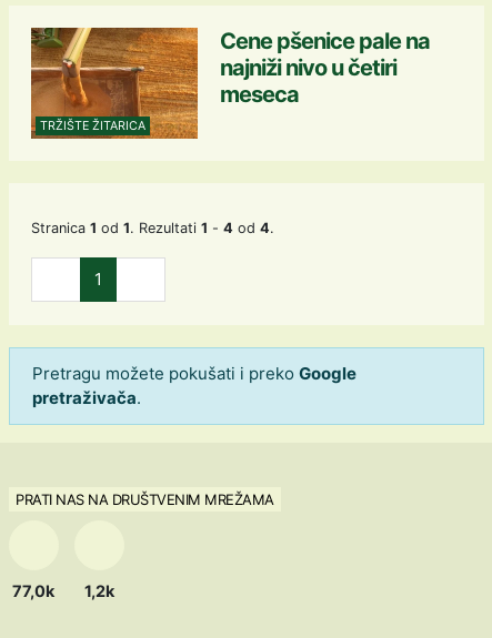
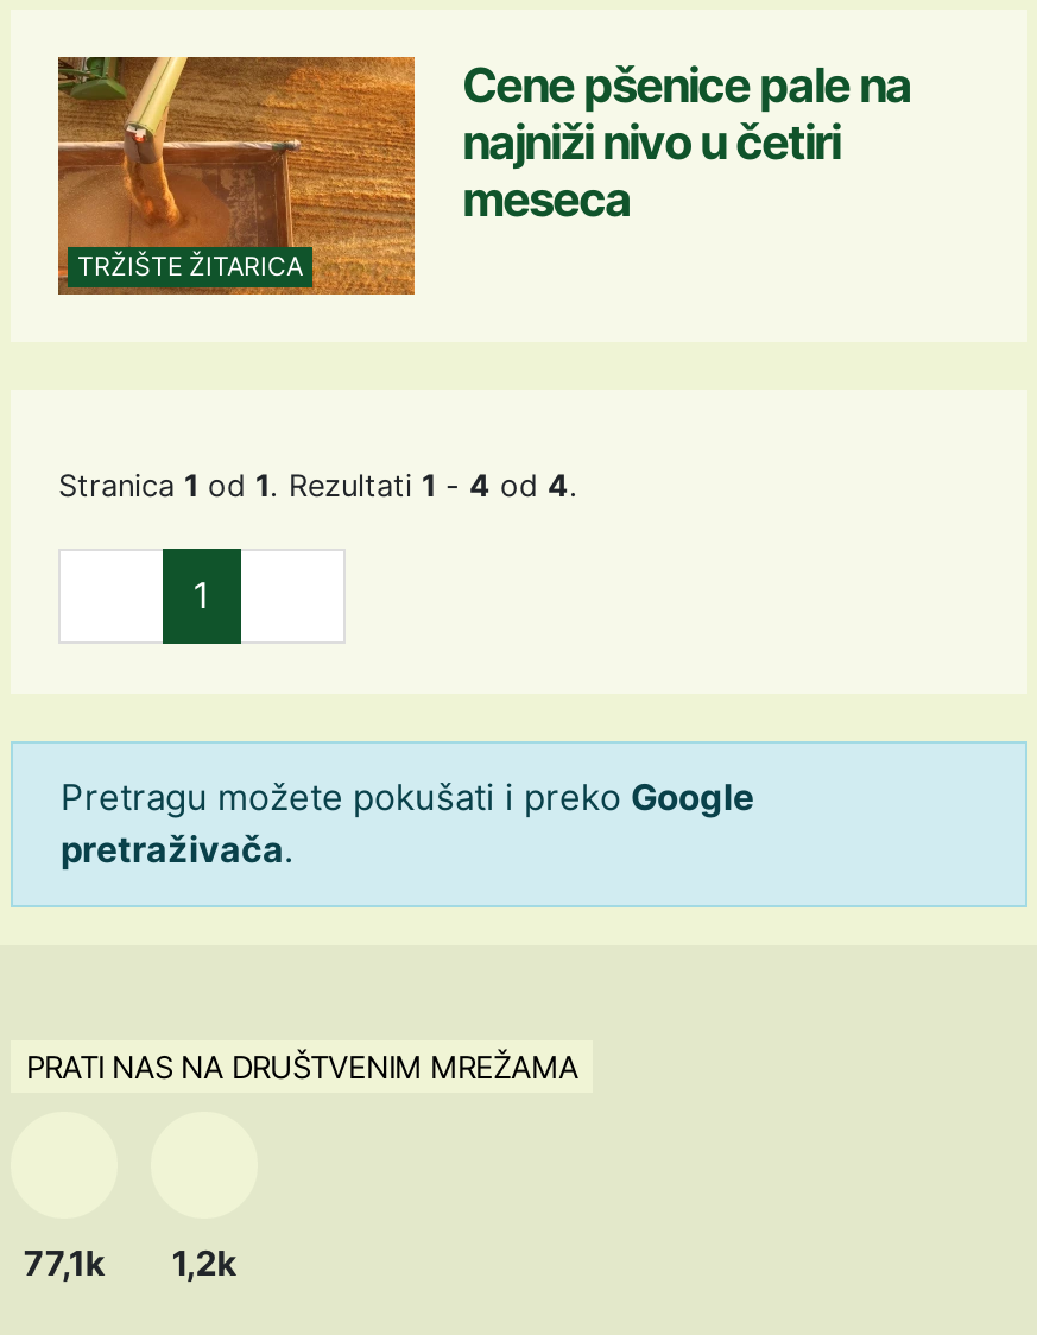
- 77,0k 1,2k
+ 77,1k 1,2k
